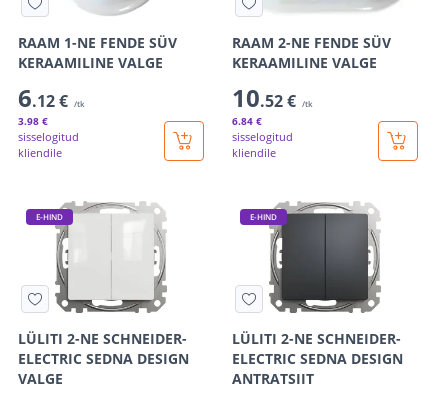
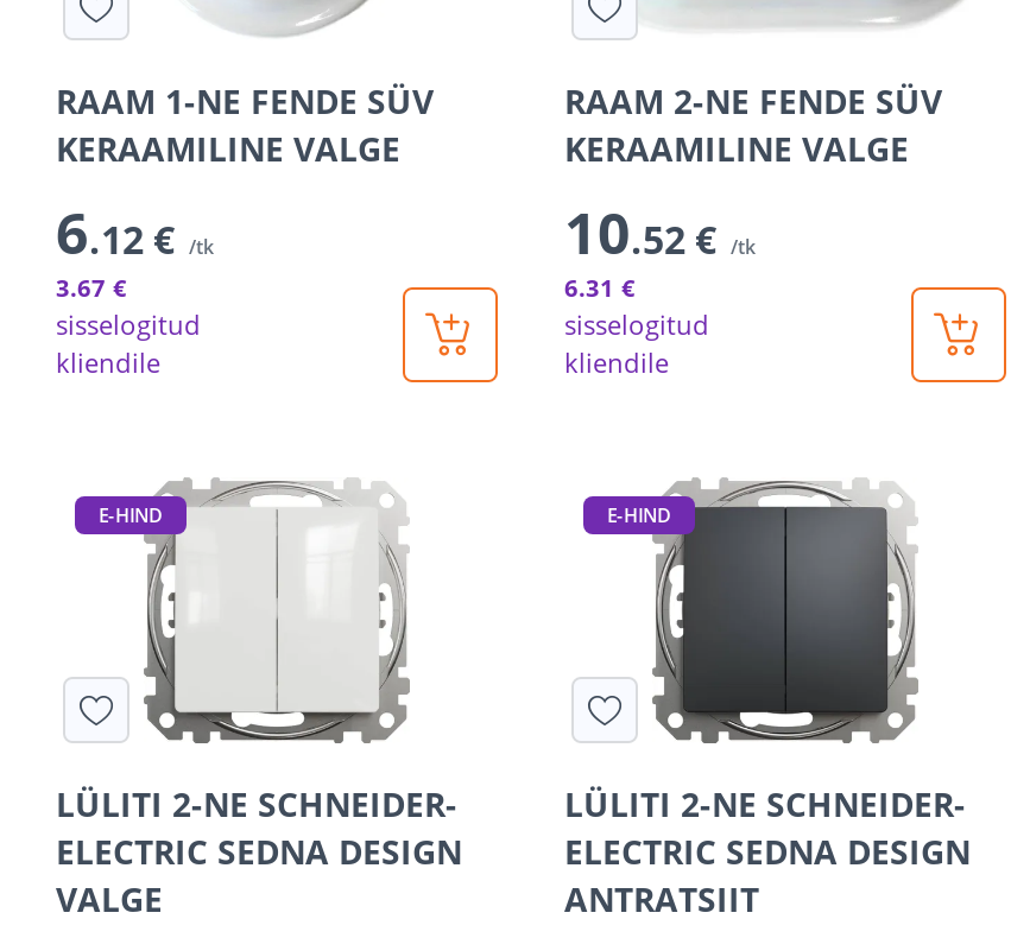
- 3.98 €
+ 3.67 €

- 6.84 €
+ 6.31 €
